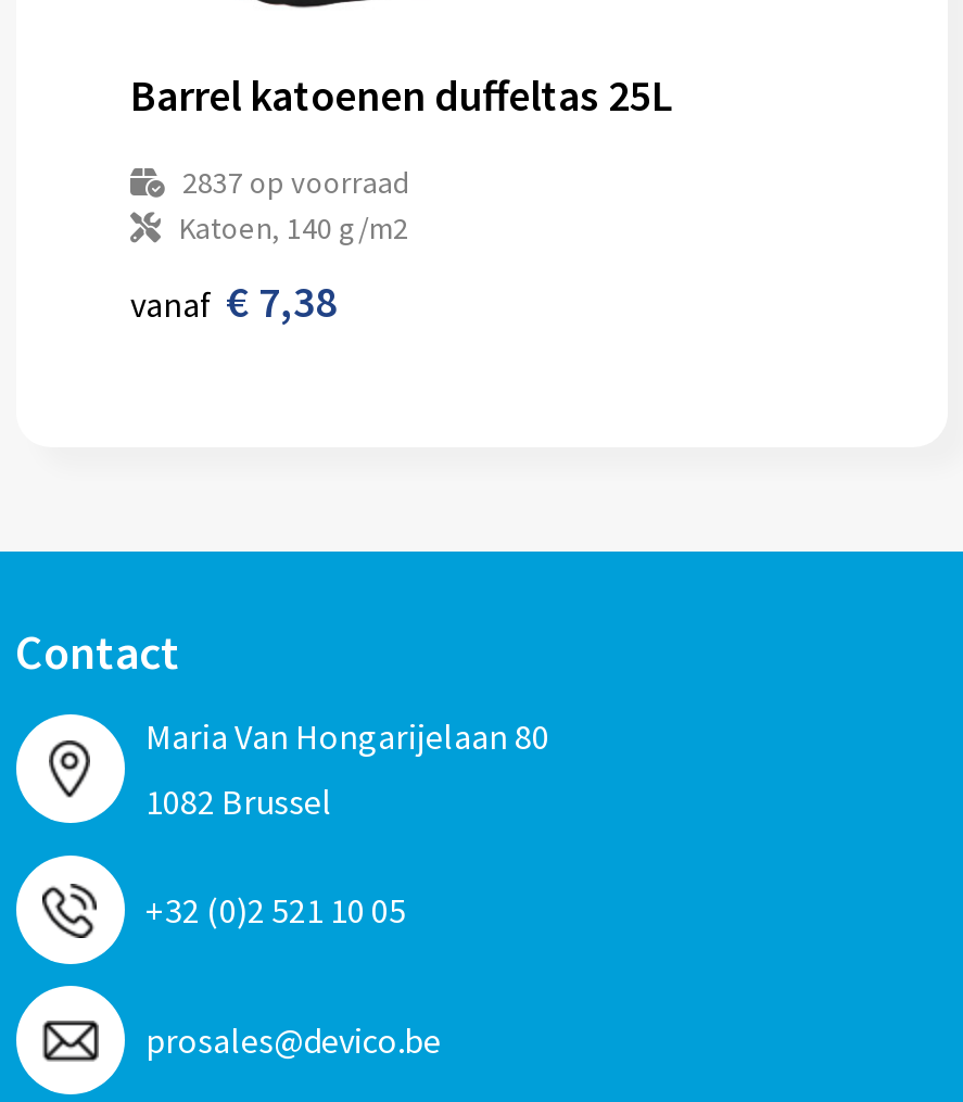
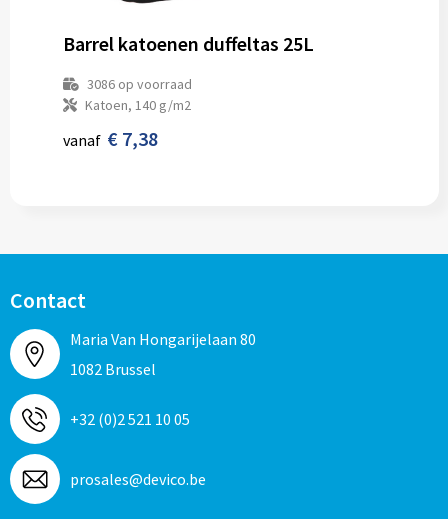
- 2837 op voorraad
+ 3086 op voorraad
